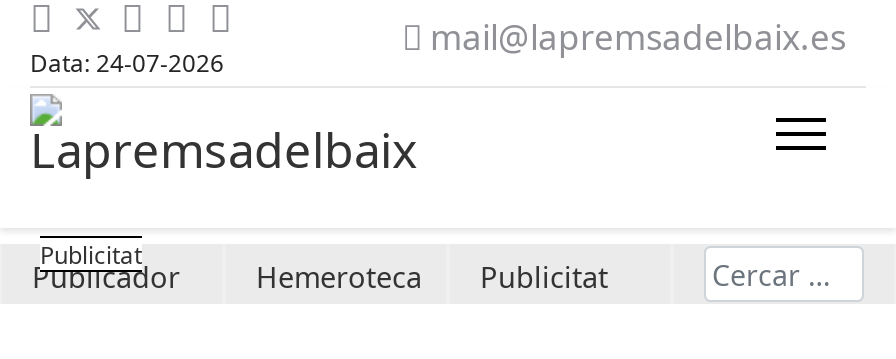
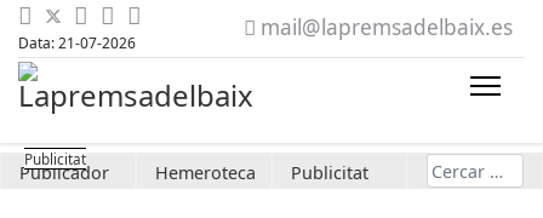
- Data: 24-07-2026
+ Data: 21-07-2026
